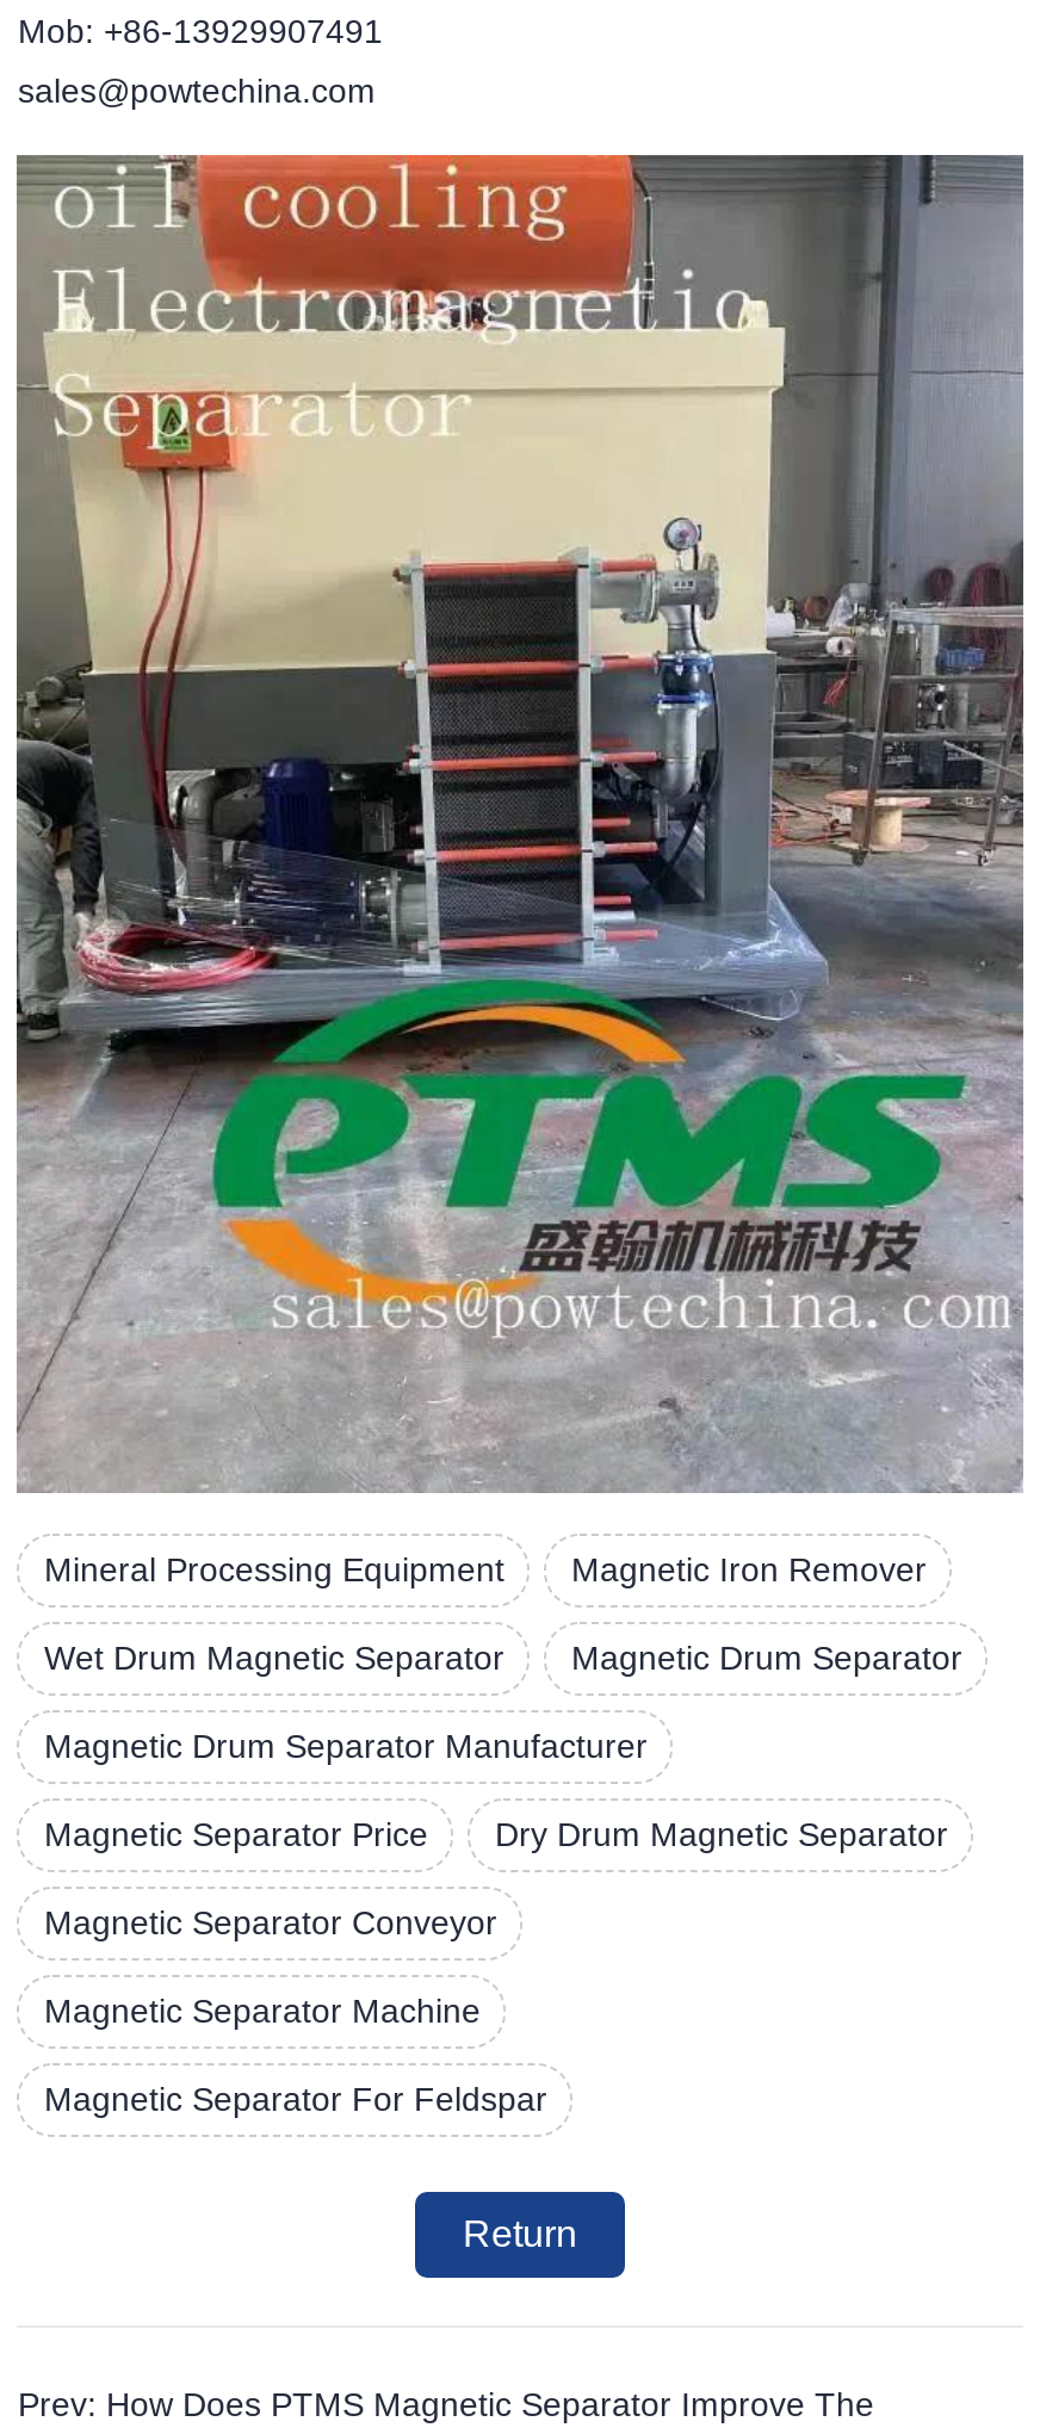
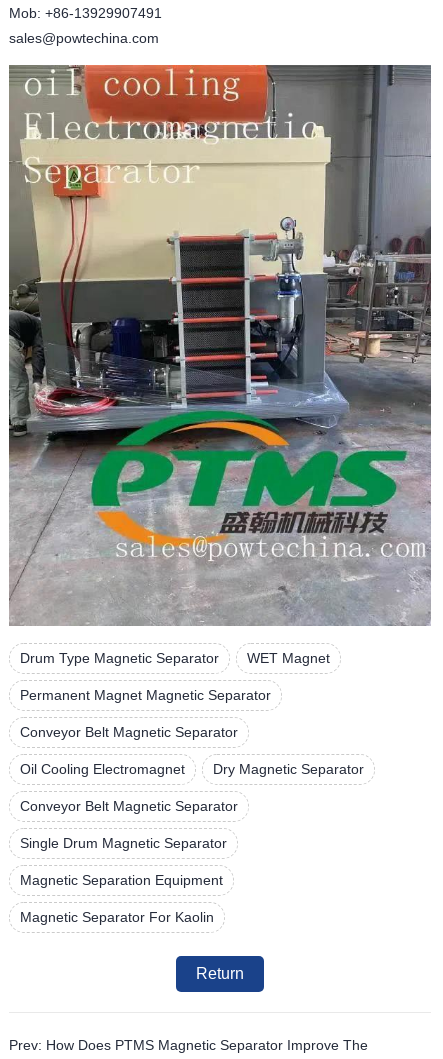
- Mineral Processing Equipment
- Magnetic Iron Remover
- Wet Drum Magnetic Separator
- Magnetic Drum Separator
- Magnetic Drum Separator Manufacturer
- Magnetic Separator Price
- Dry Drum Magnetic Separator
- Magnetic Separator Conveyor
- Magnetic Separator Machine
- Magnetic Separator For Feldspar
+ Drum Type Magnetic Separator
+ WET Magnet
+ Permanent Magnet Magnetic Separator
+ Conveyor Belt Magnetic Separator
+ Oil Cooling Electromagnet
+ Dry Magnetic Separator
+ Conveyor Belt Magnetic Separator
+ Single Drum Magnetic Separator
+ Magnetic Separation Equipment
+ Magnetic Separator For Kaolin
